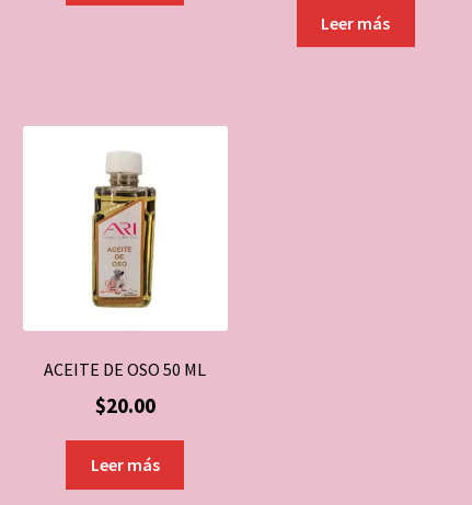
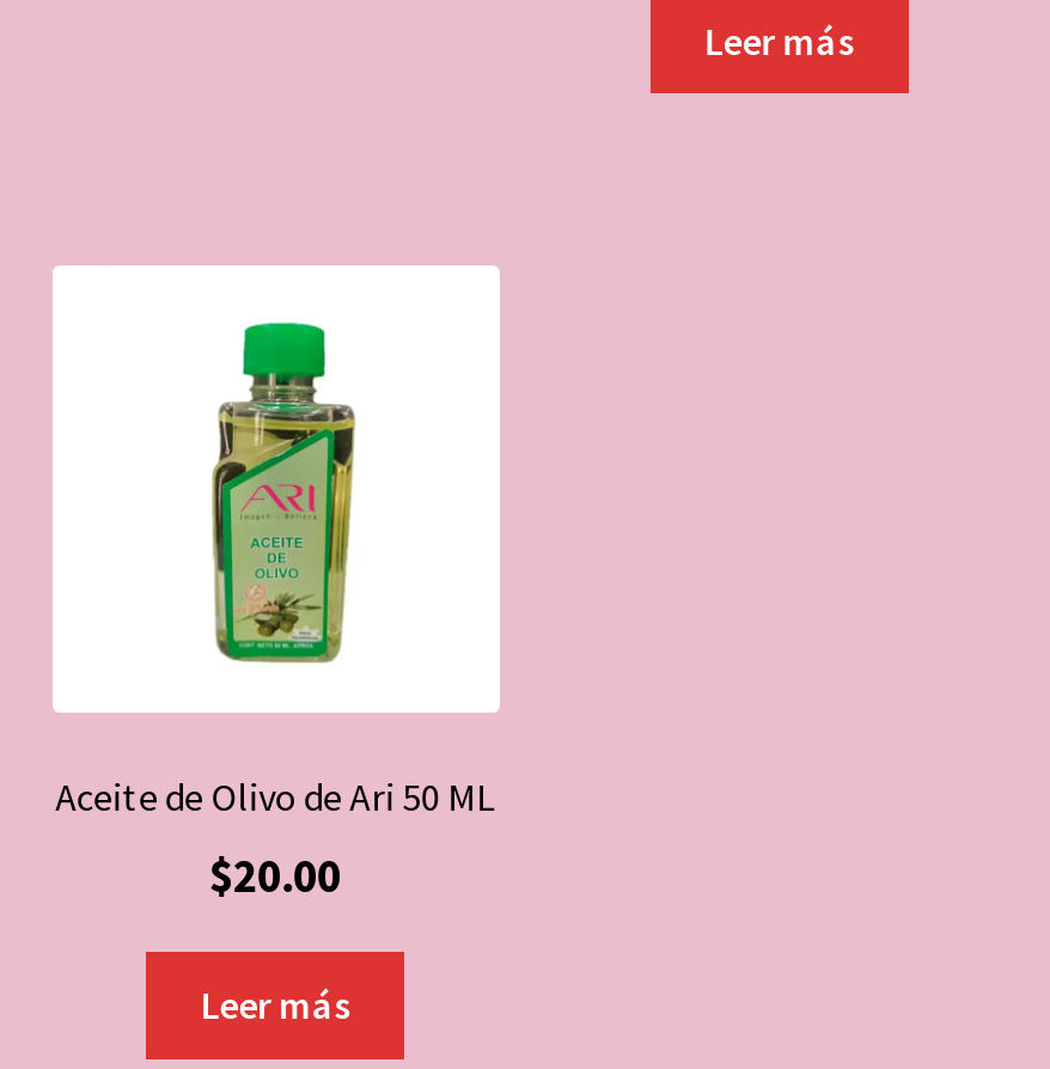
- [image]
+ [image]

- ACEITE DE OSO 50 ML
+ Aceite de Olivo de Ari 50 ML
